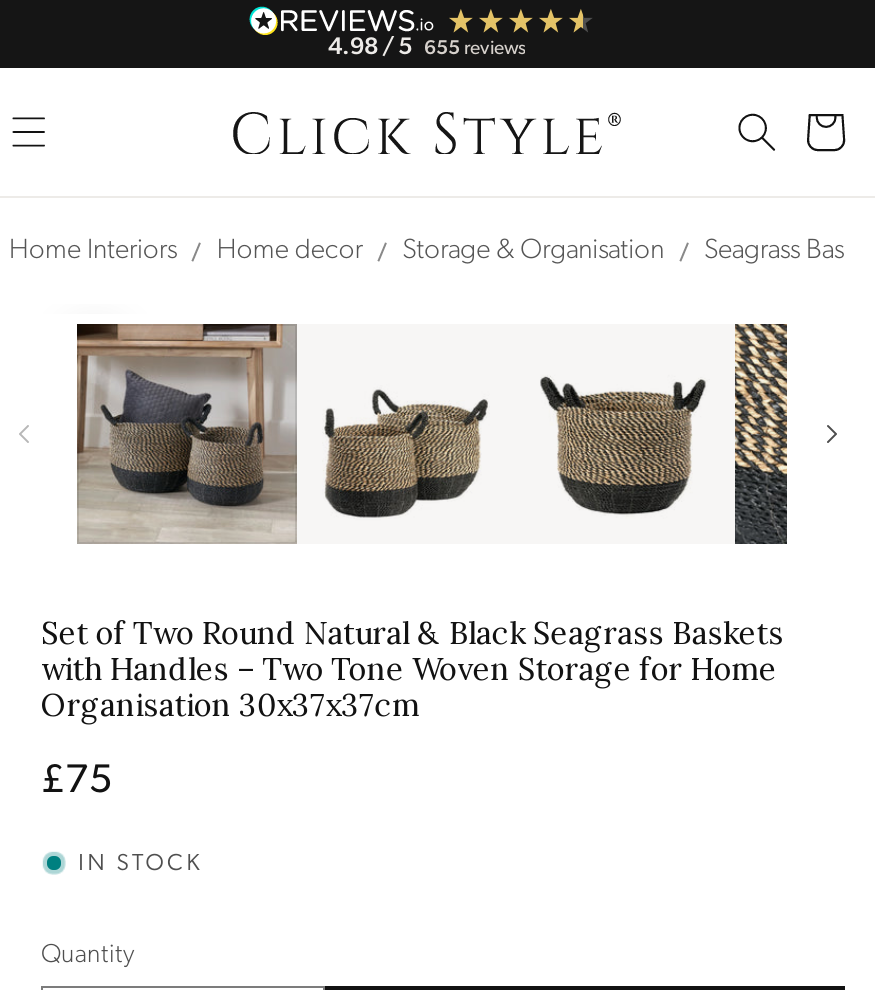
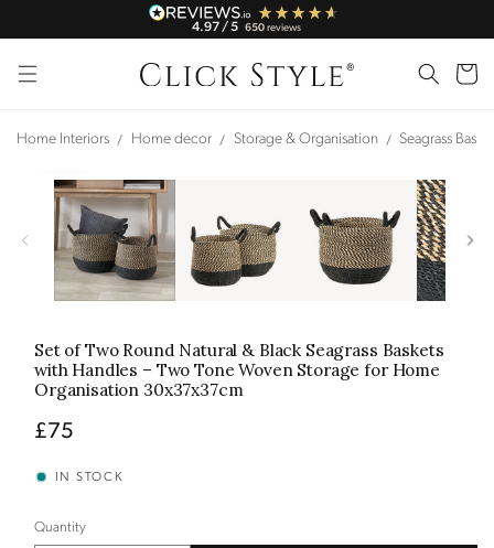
- 4.98 / 5 655 reviews
+ 4.97 / 5 650 reviews
